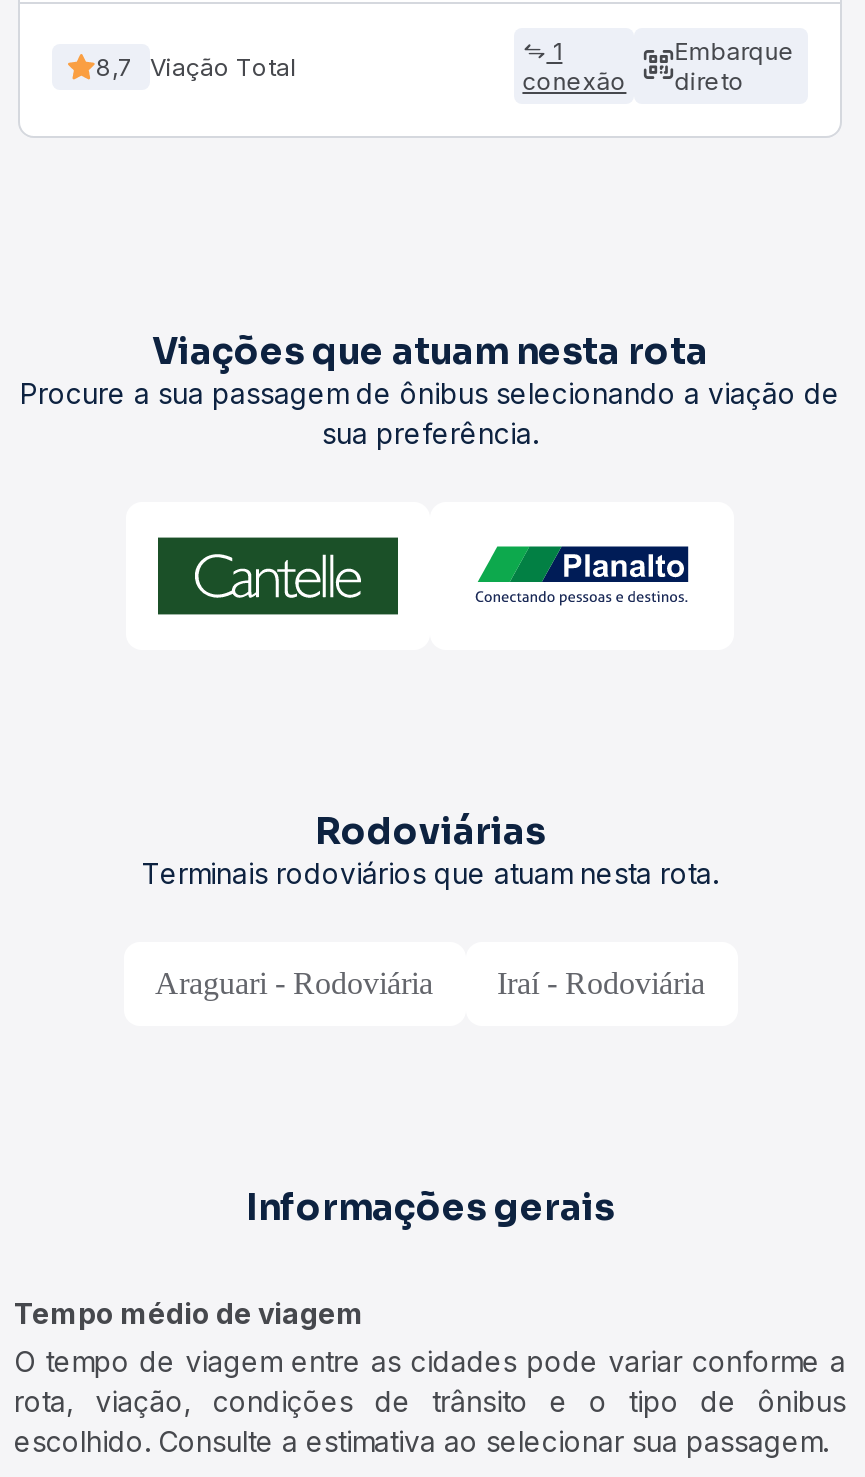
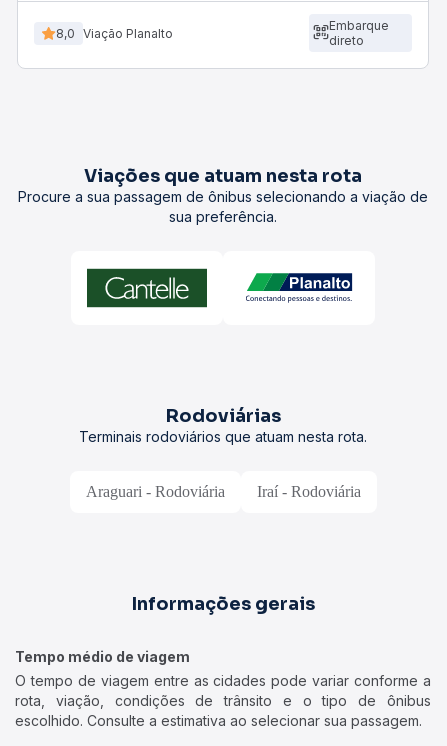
- 8,7 Viação Total
- 1
- conexão
+ 8,0 Viação Planalto
